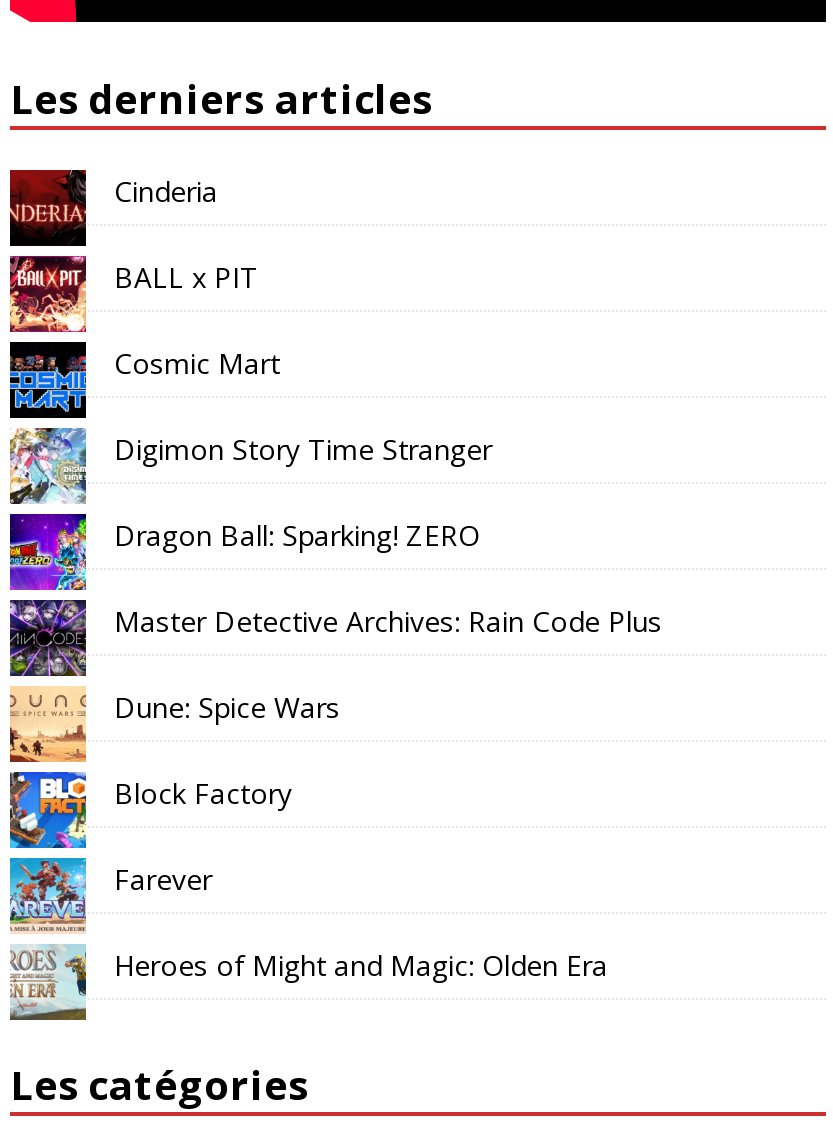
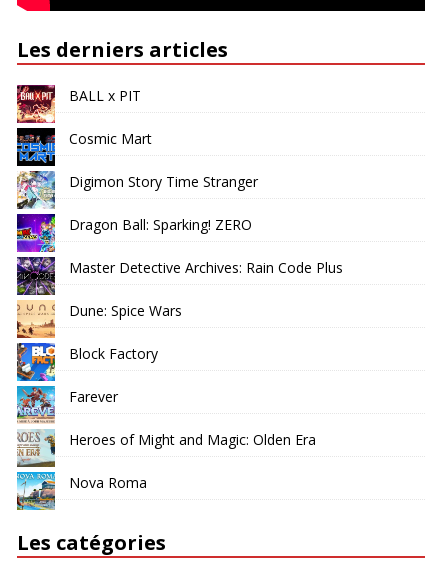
- [image]
- Cinderia

moved up: BALL x PIT | Cosmic Mart | Digimon Story Time Stranger | ... | Farever | Heroes of Might and Magic: Olden Era

+ [image]
+ Nova Roma
